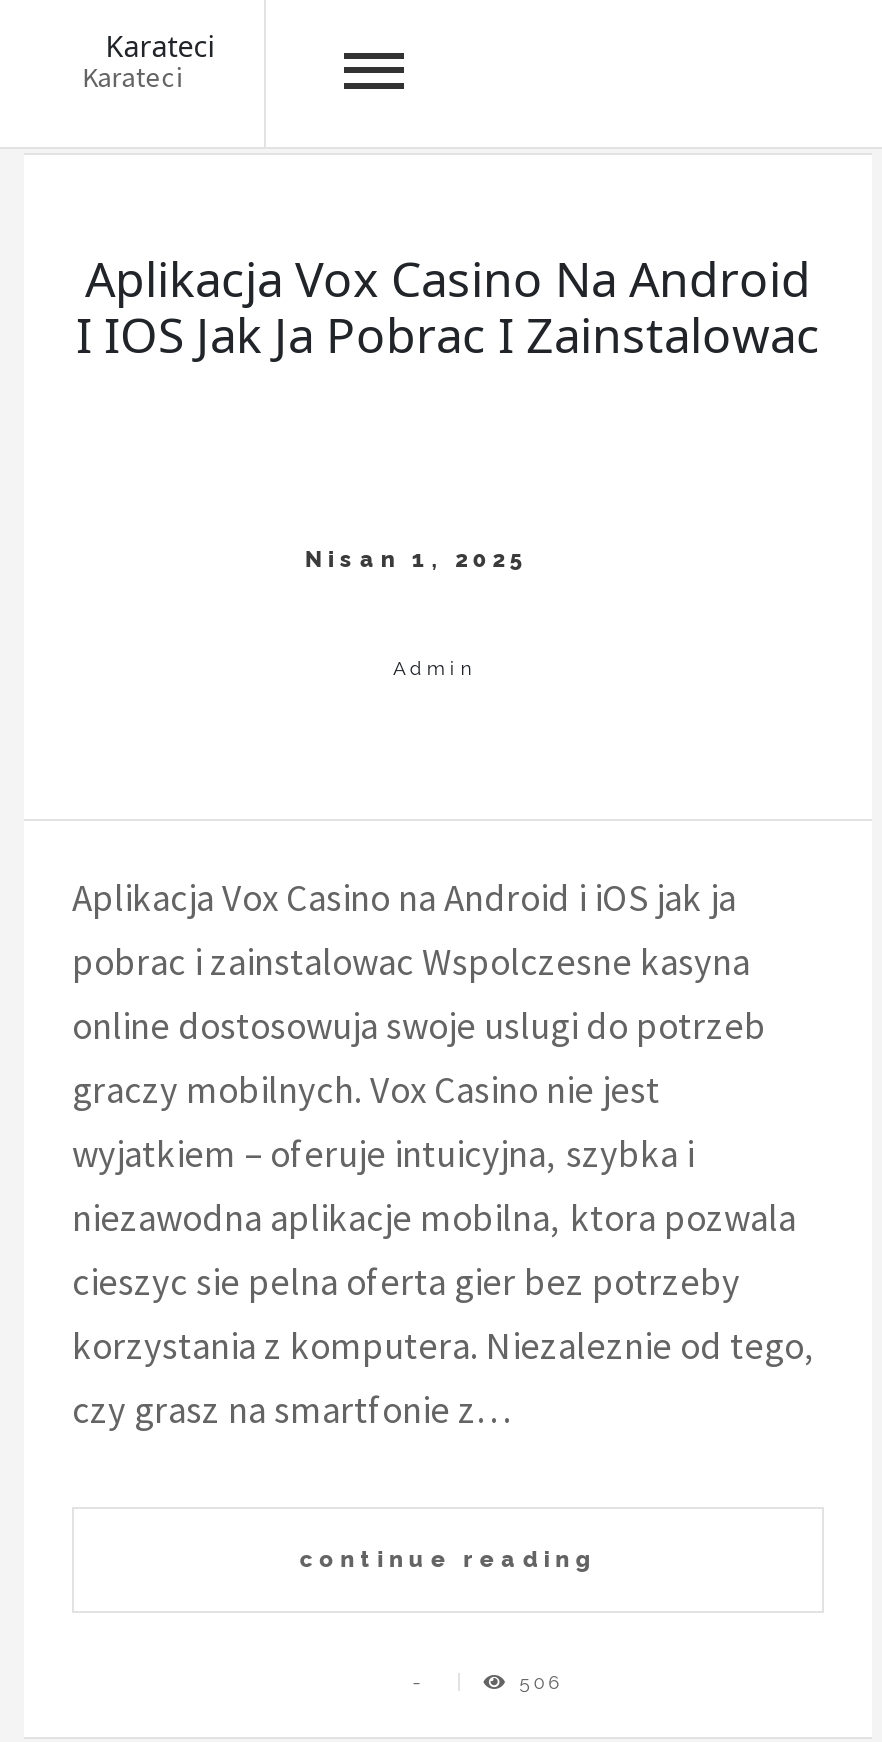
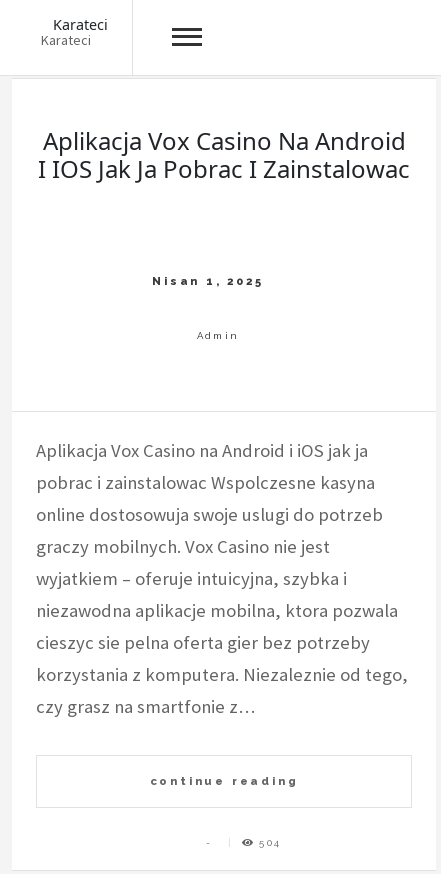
- 506
+ 504
